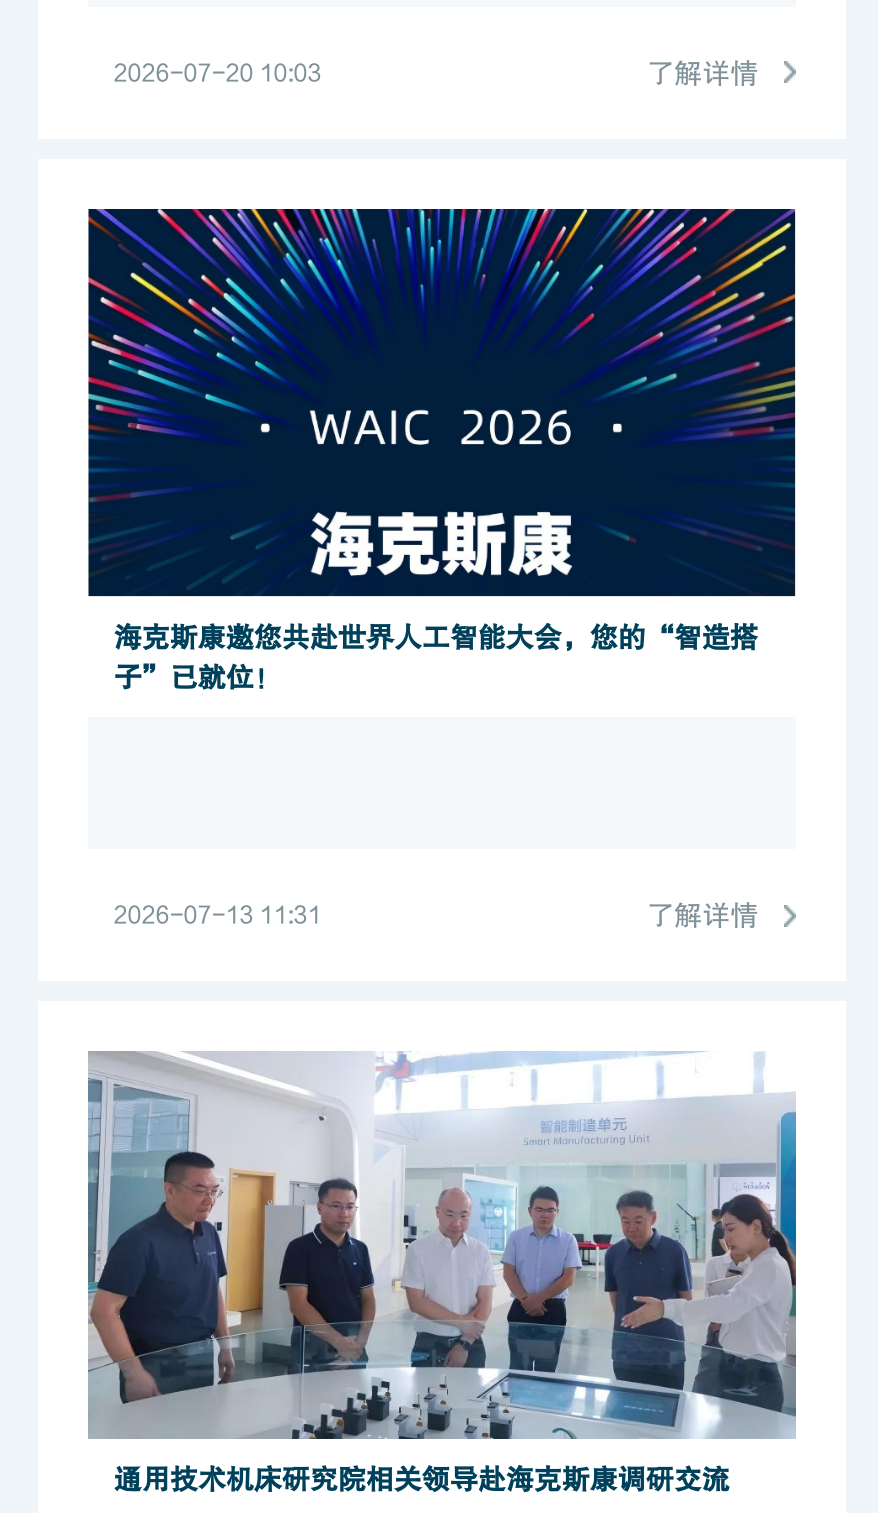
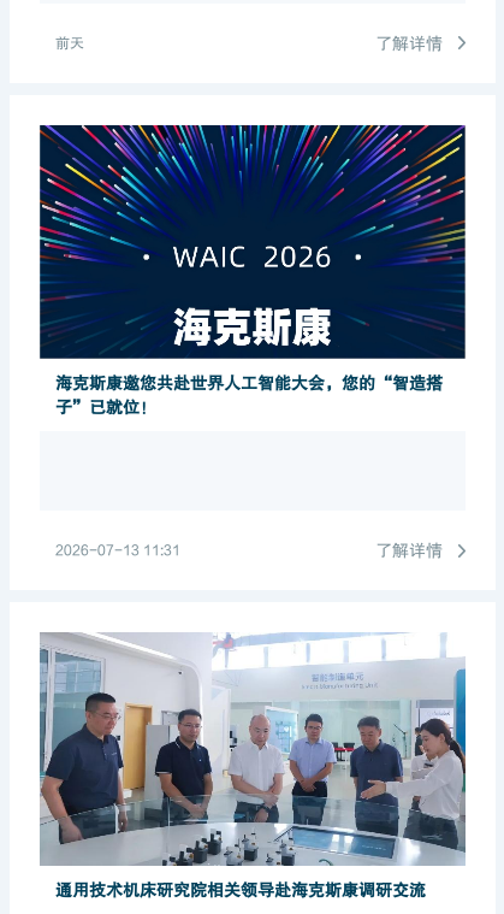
- 2026-07-20 10:03
+ 前天
